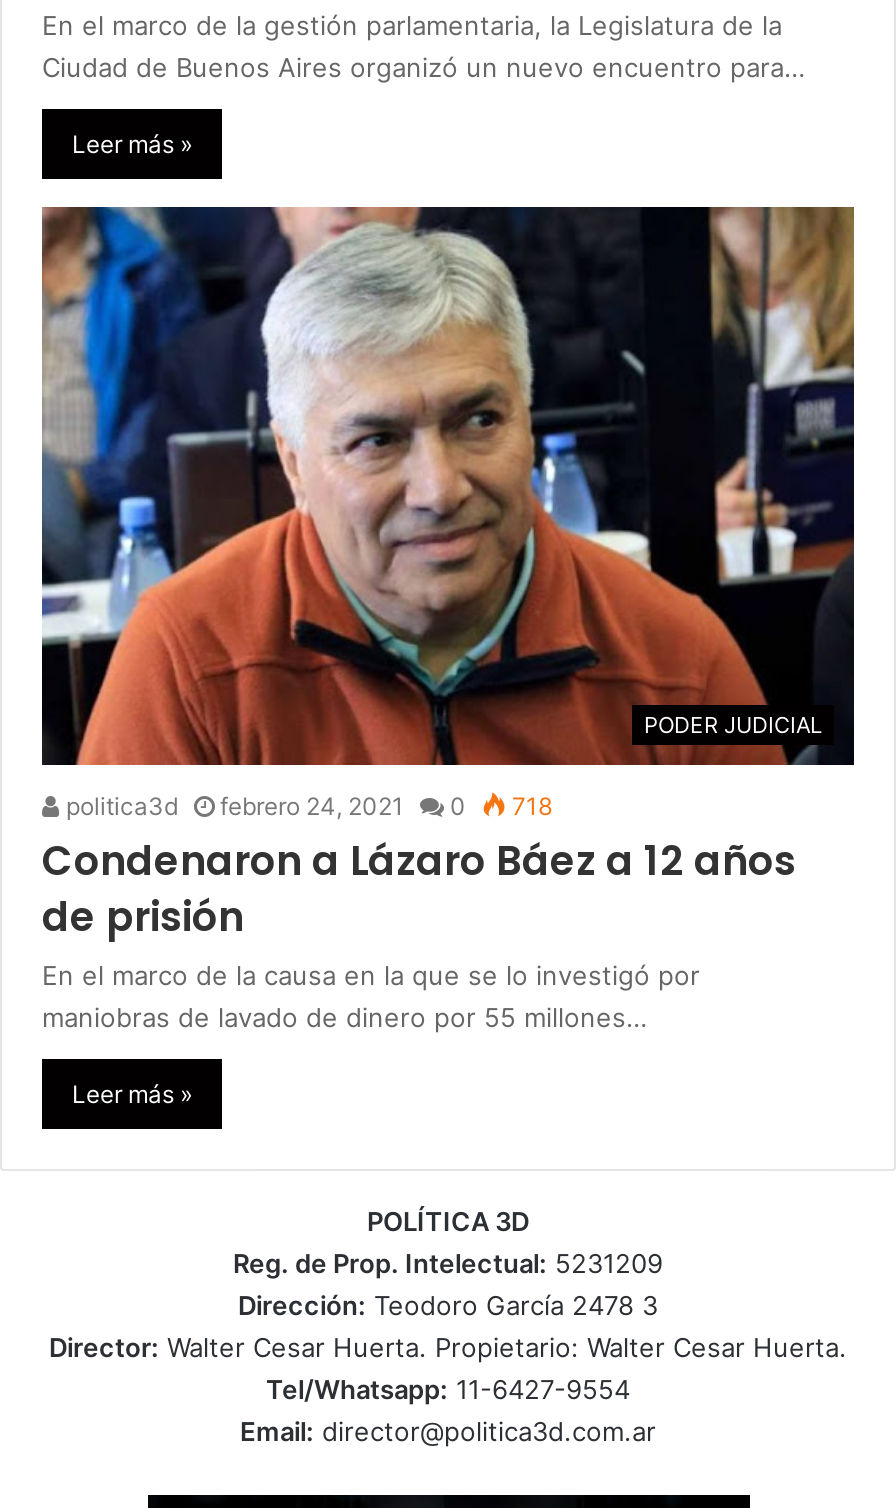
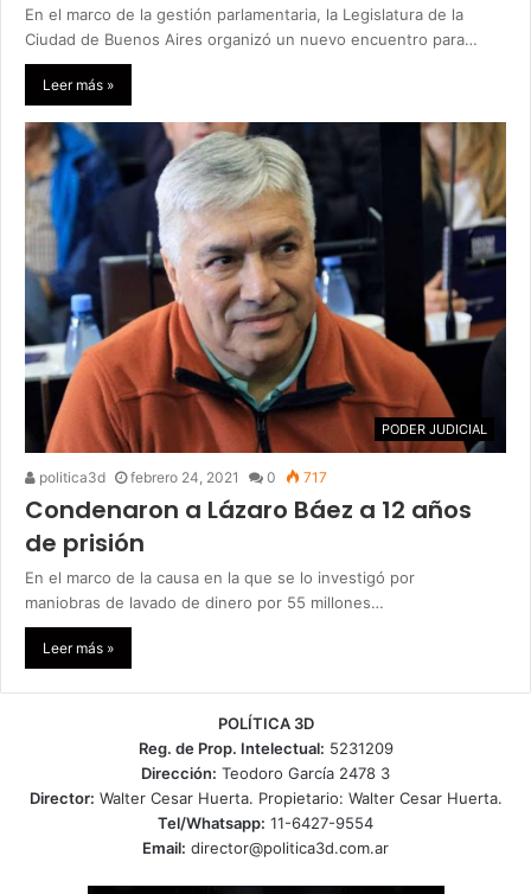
- politica3d febrero 24, 2021 0 718
+ politica3d febrero 24, 2021 0 717
